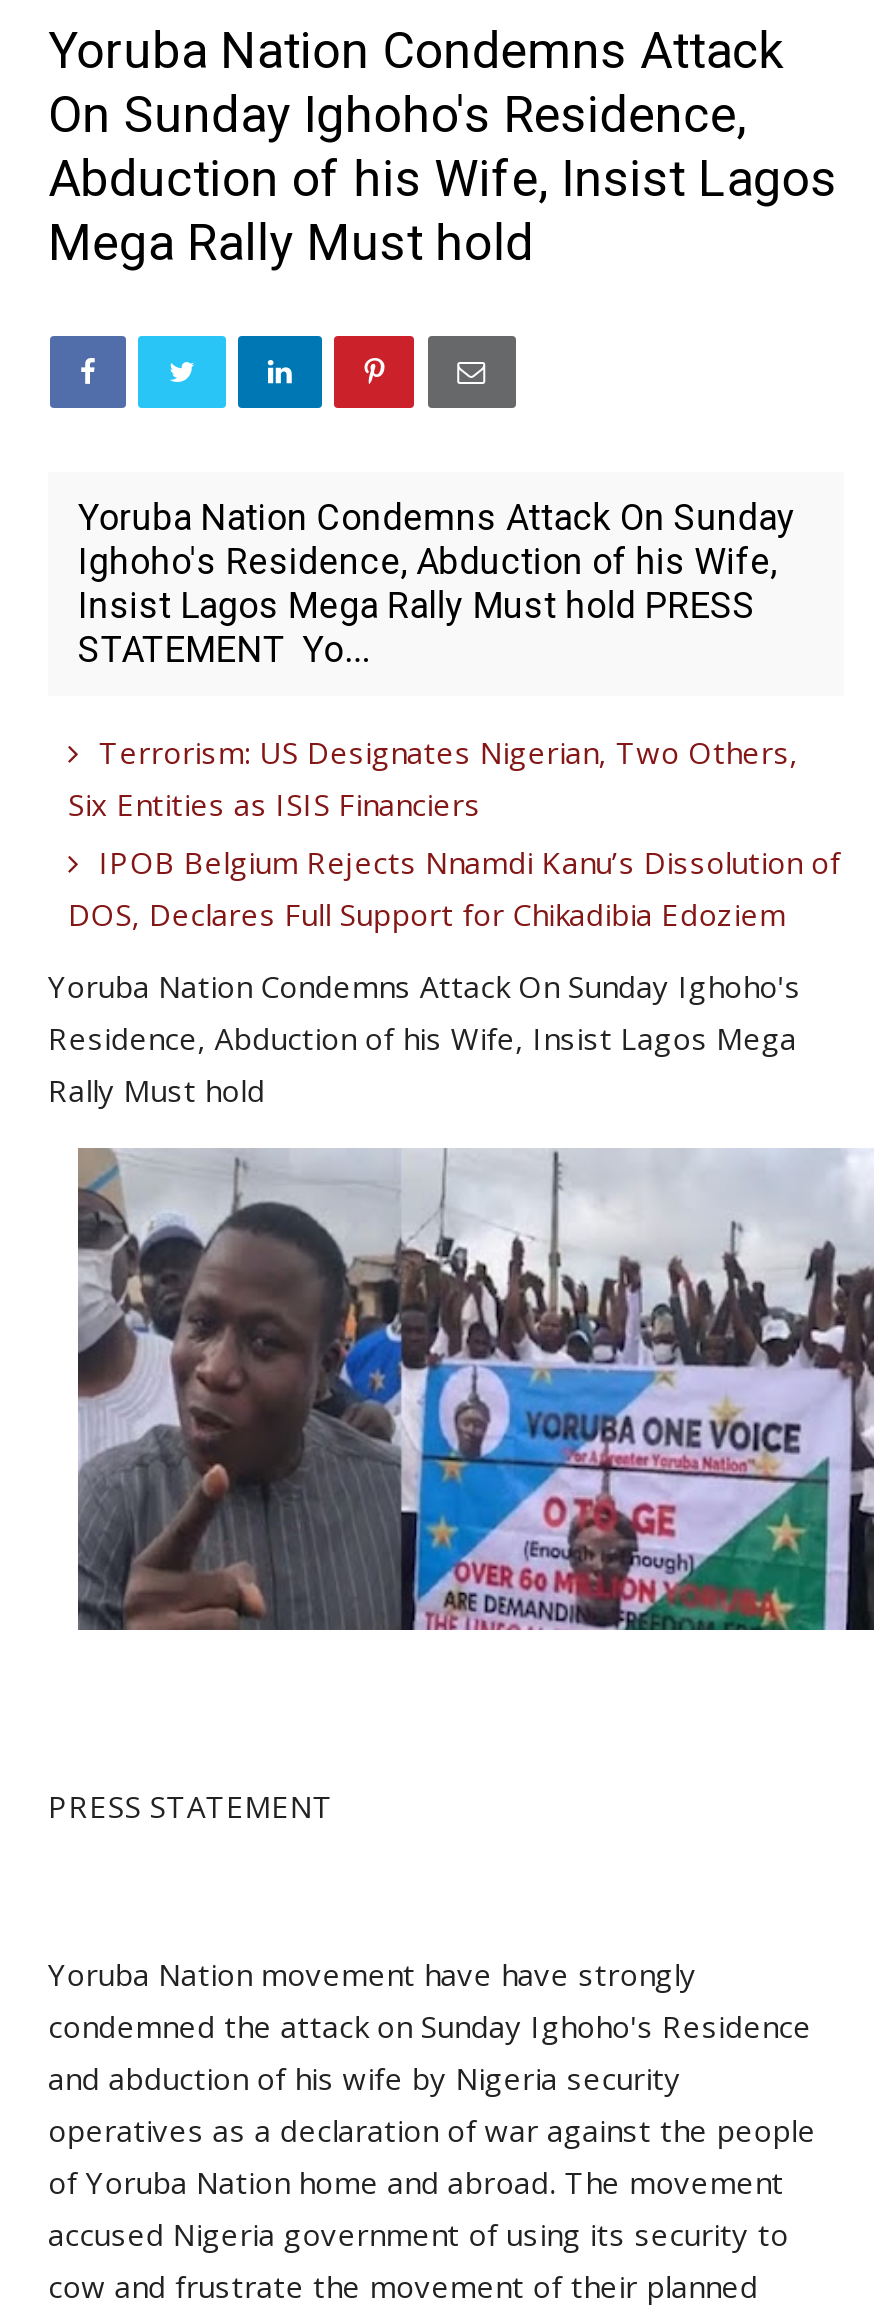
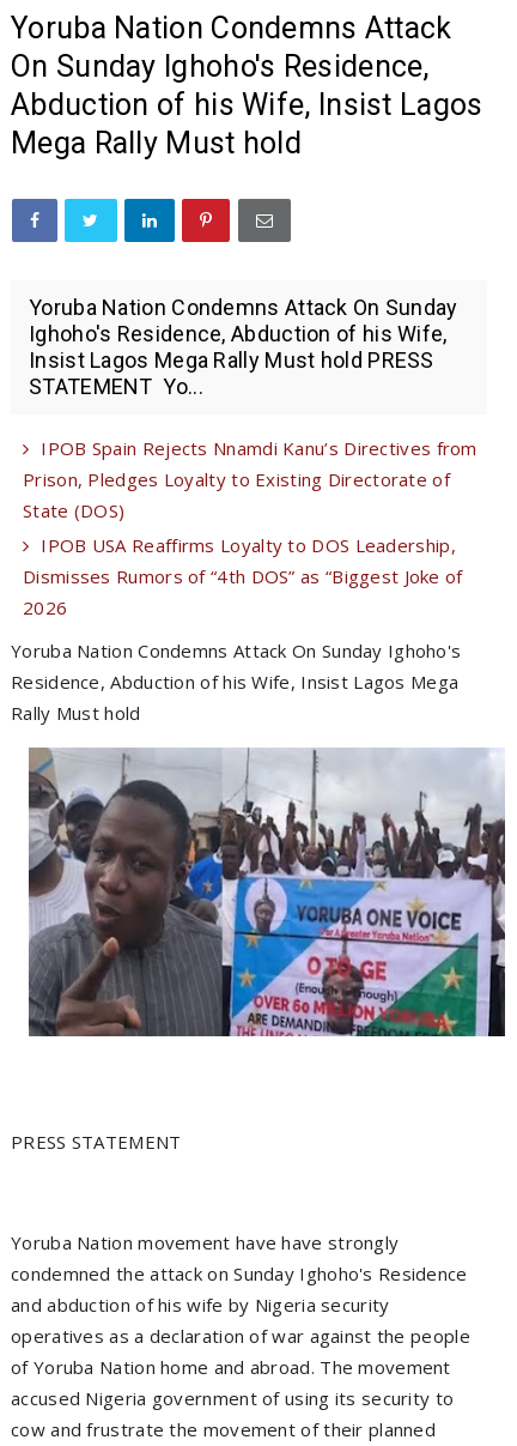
- Terrorism: US Designates Nigerian, Two Others,
- Six Entities as ISIS Financiers
- IPOB Belgium Rejects Nnamdi Kanu’s Dissolution of
- DOS, Declares Full Support for Chikadibia Edoziem
+ IPOB Spain Rejects Nnamdi Kanu’s Directives from
+ Prison, Pledges Loyalty to Existing Directorate of
+ State (DOS)
+ IPOB USA Reaffirms Loyalty to DOS Leadership,
+ Dismisses Rumors of “4th DOS” as “Biggest Joke of
+ 2026
